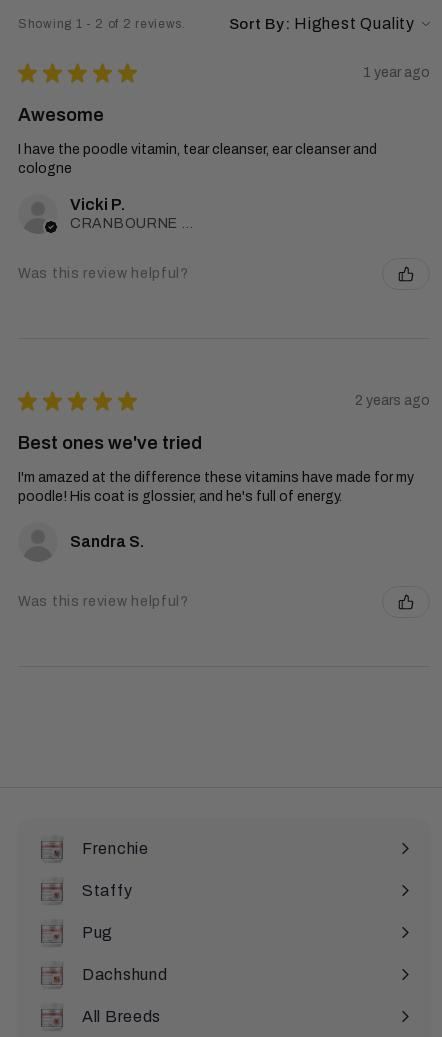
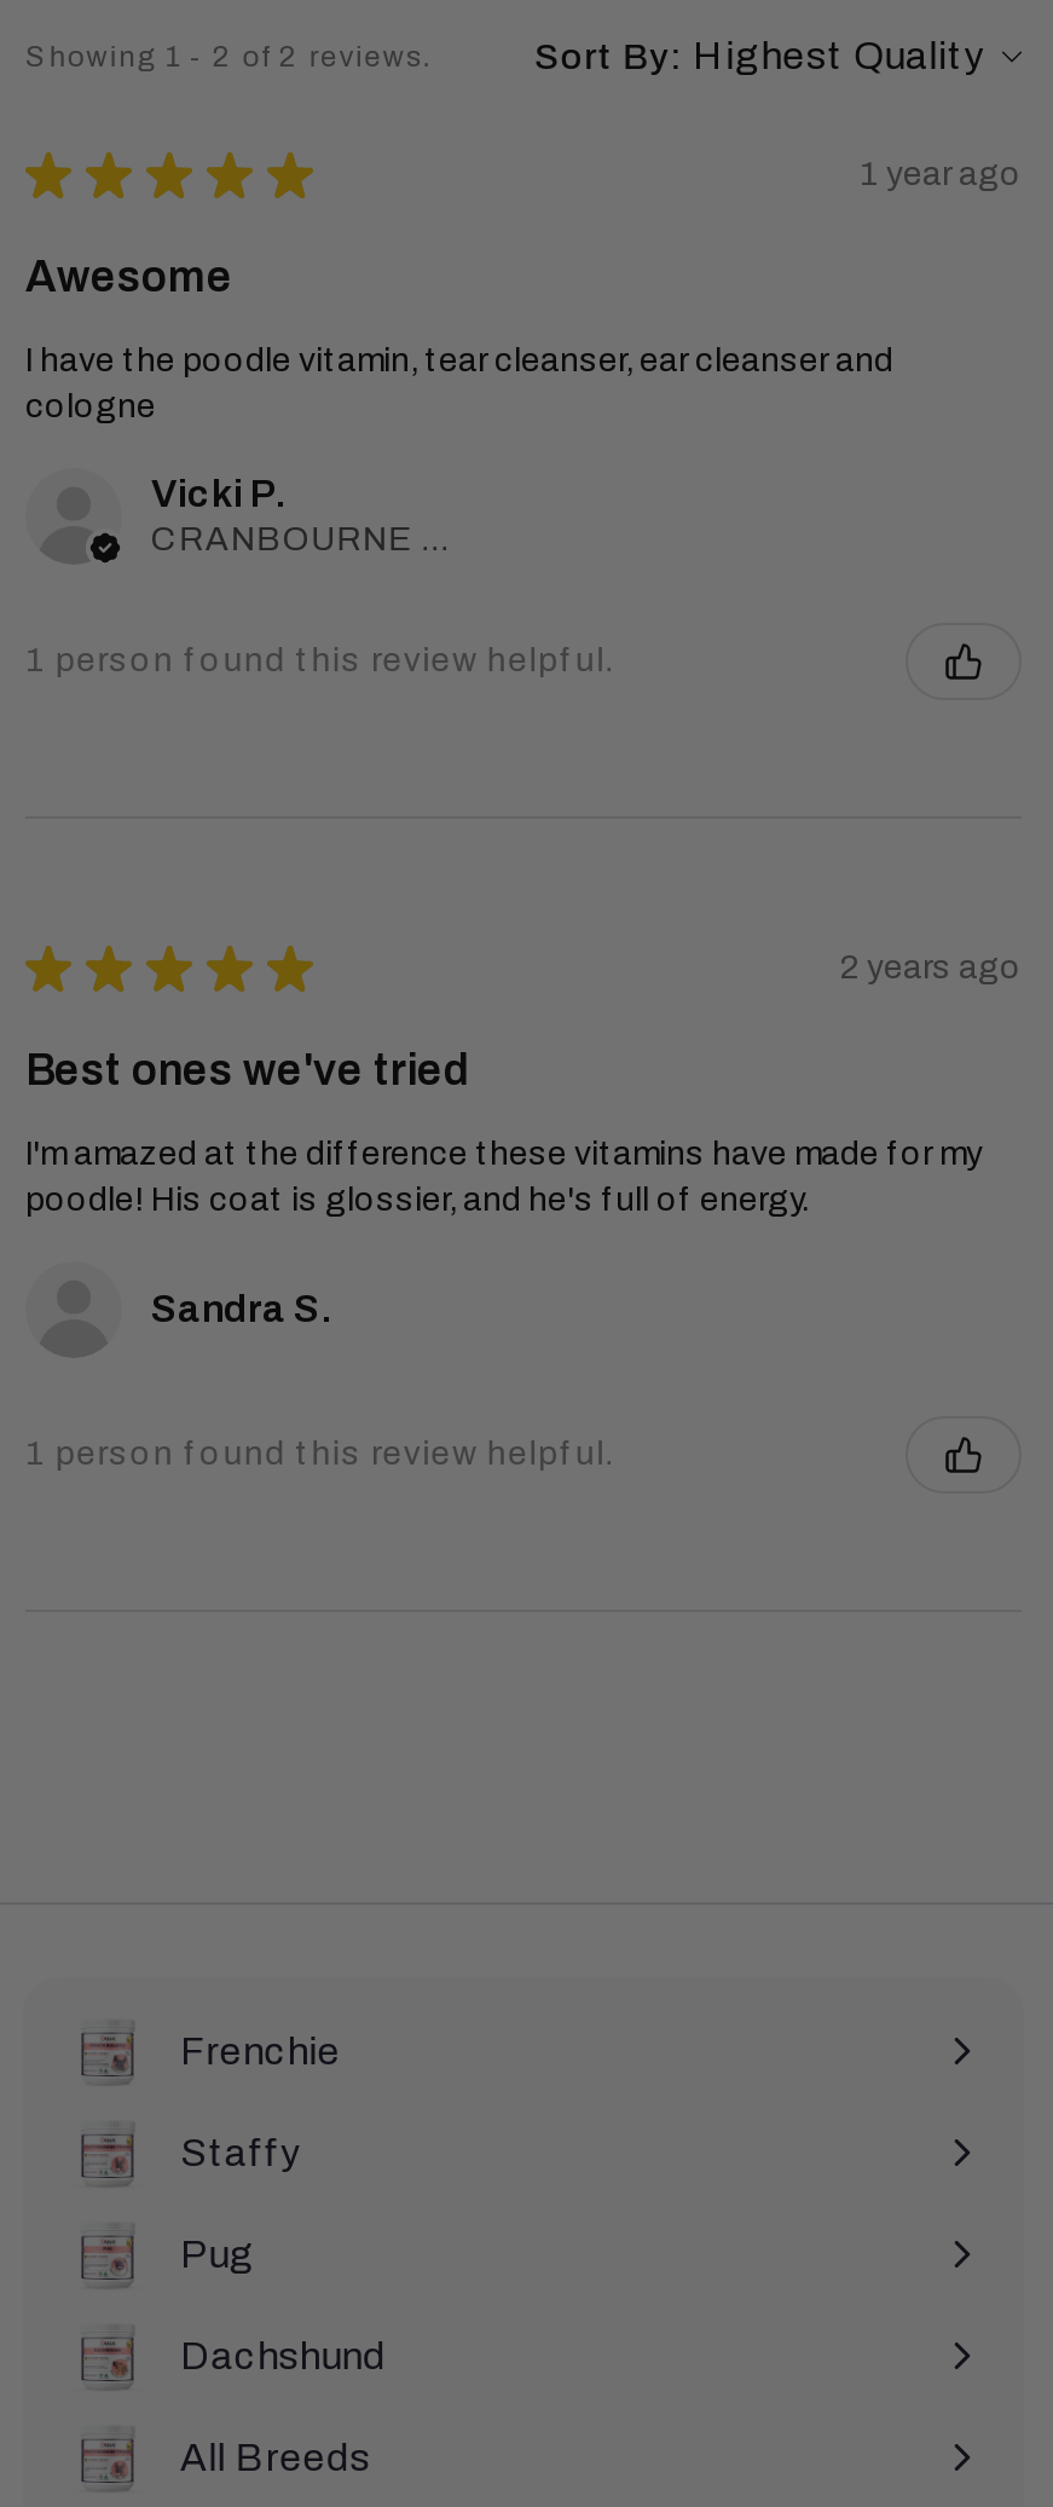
- Was this review helpful?
+ 1 person found this review helpful.

- Was this review helpful?
+ 1 person found this review helpful.
